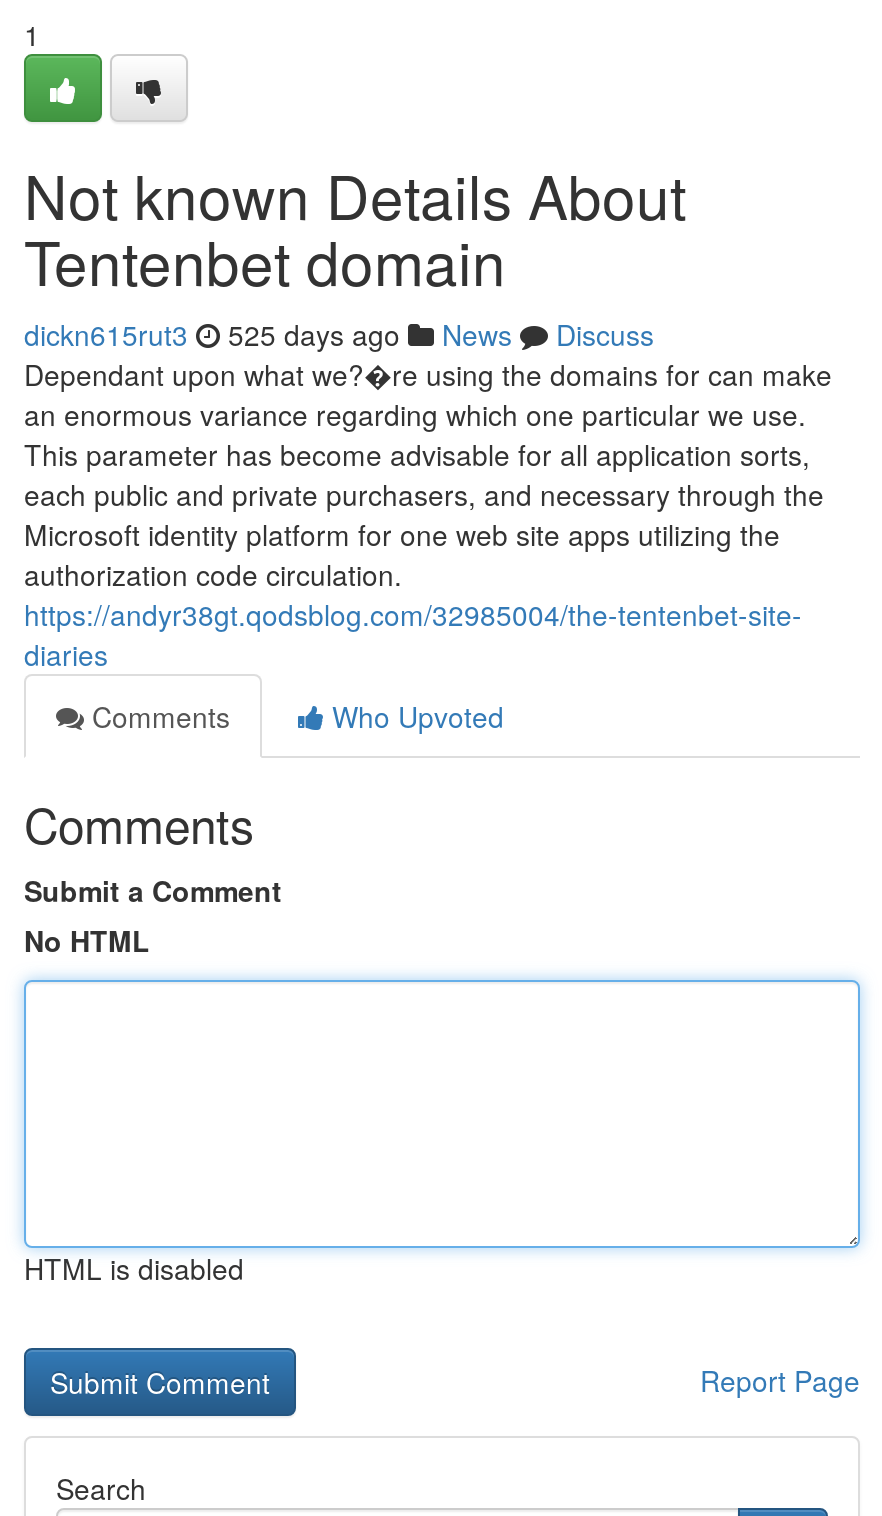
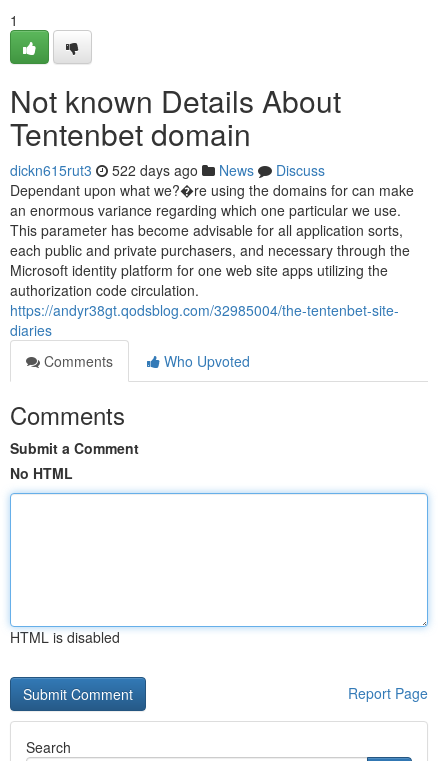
- dickn615rut3 525 days ago News Discuss
+ dickn615rut3 522 days ago News Discuss
